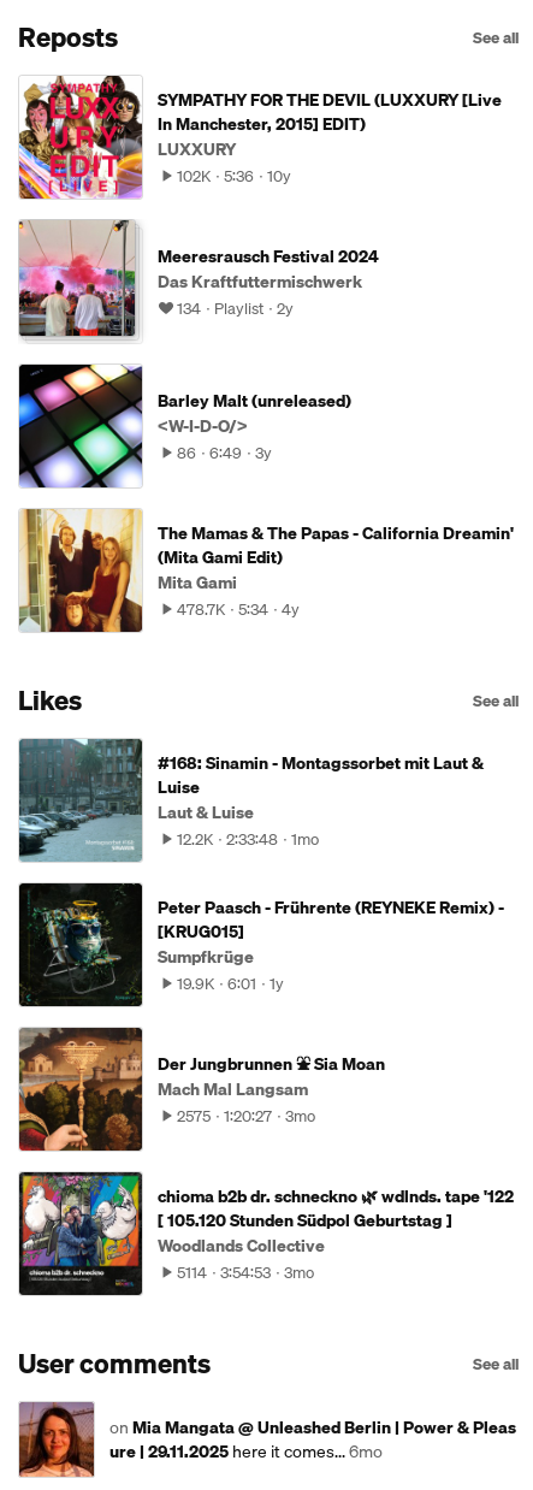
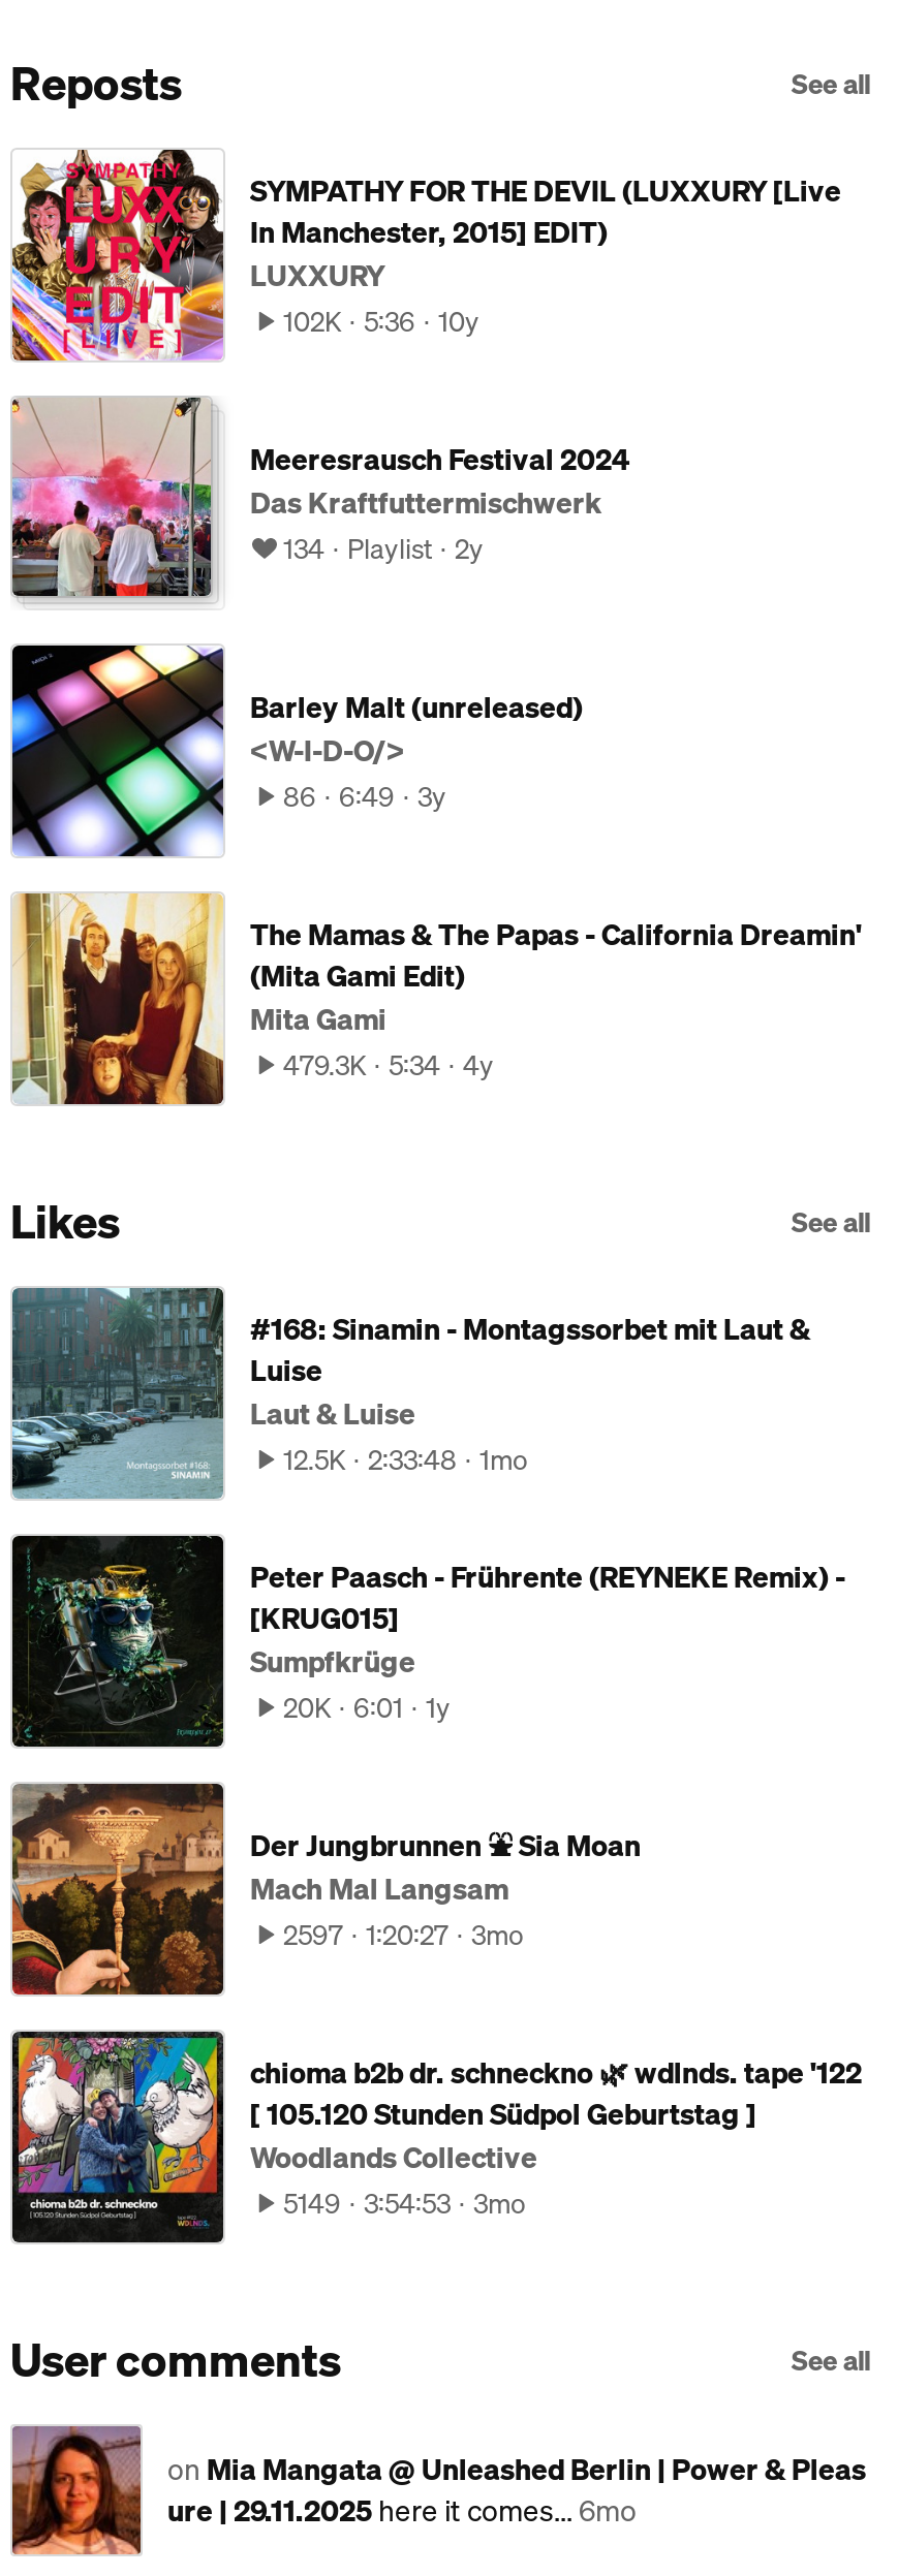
- 478.7K 5:34 4y
+ 479.3K 5:34 4y

- 12.2K 2:33:48 1mo
+ 12.5K 2:33:48 1mo

- 19.9K 6:01 1y
+ 20K 6:01 1y

- 2575 1:20:27 3mo
+ 2597 1:20:27 3mo

- 5114 3:54:53 3mo
+ 5149 3:54:53 3mo
